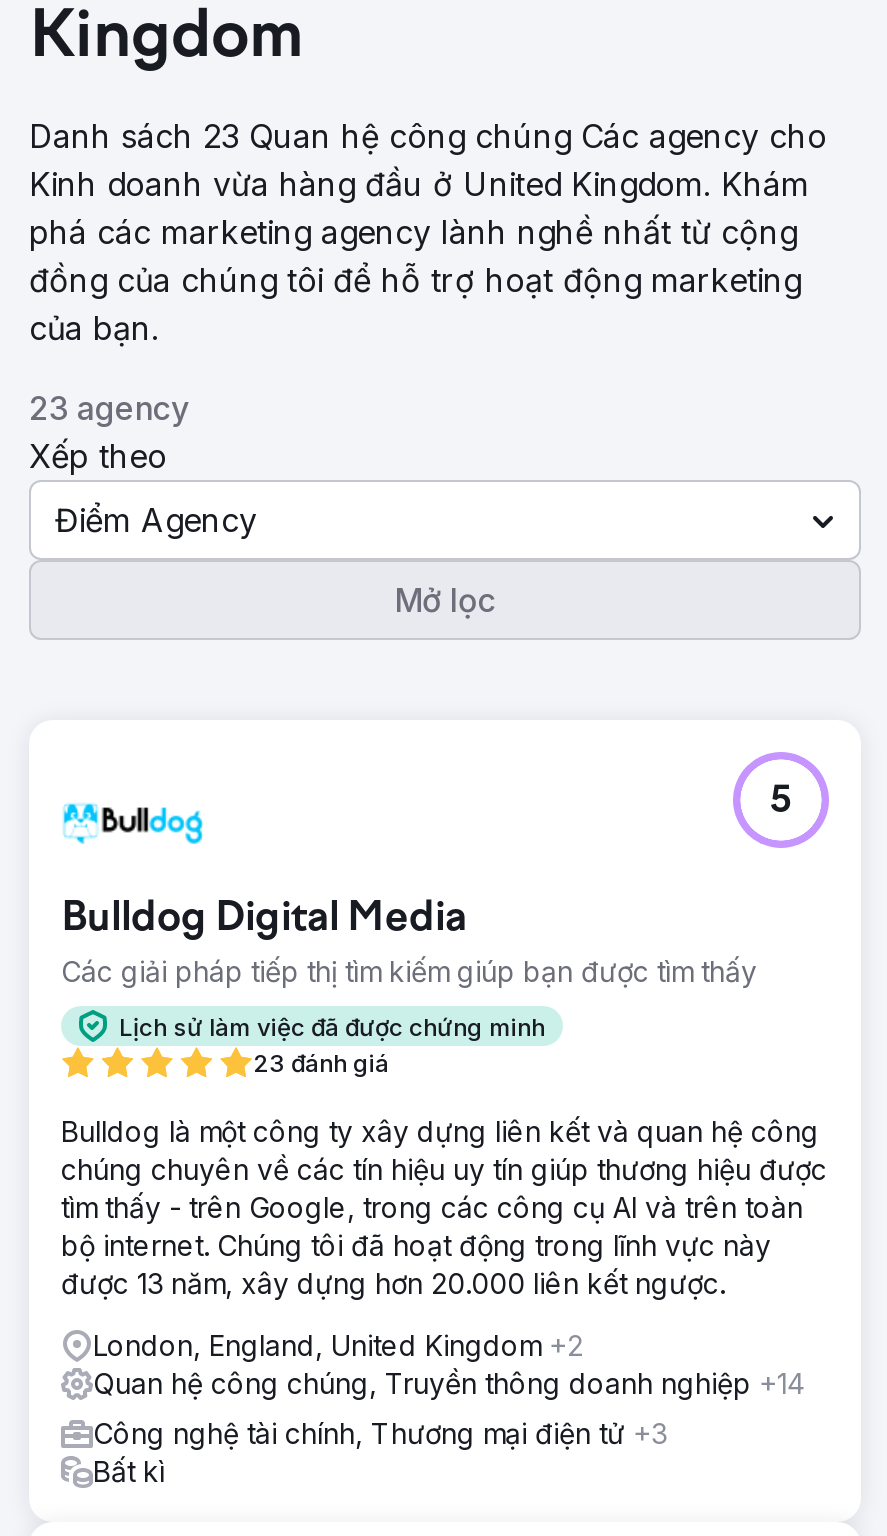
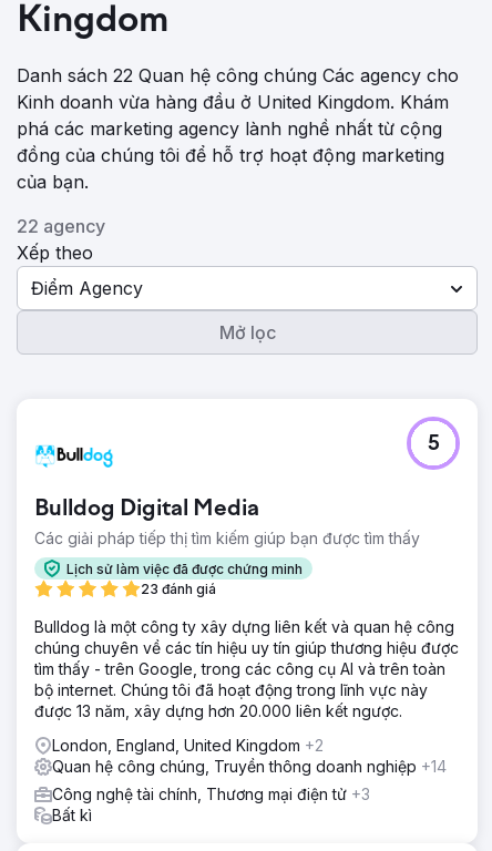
- Danh sách 23 Quan hệ công chúng Các agency cho
+ Danh sách 22 Quan hệ công chúng Các agency cho

- 23 agency
+ 22 agency
